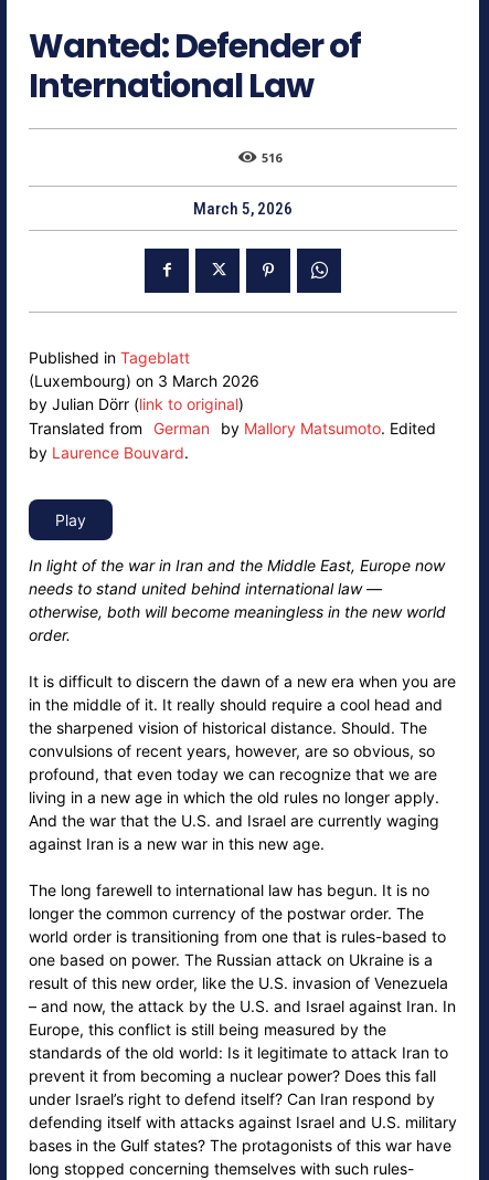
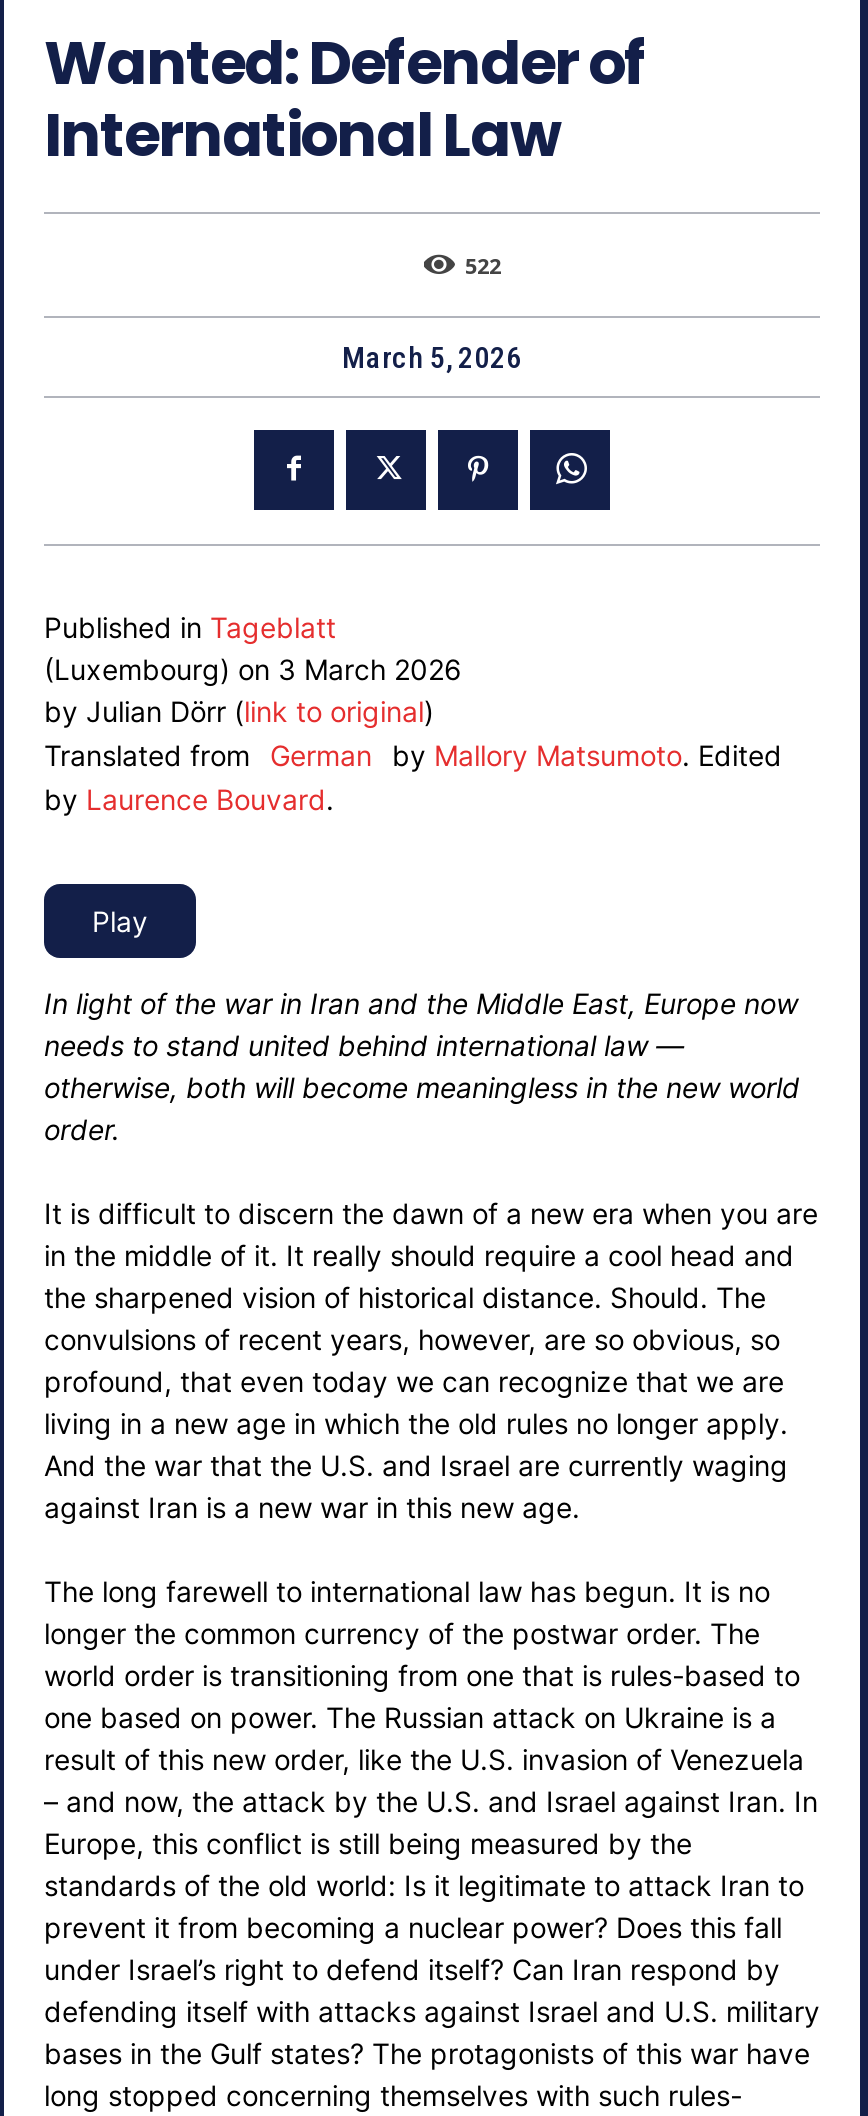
- 516
+ 522
